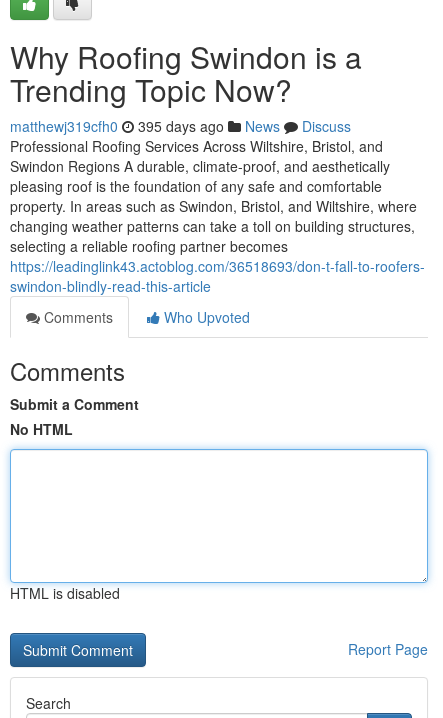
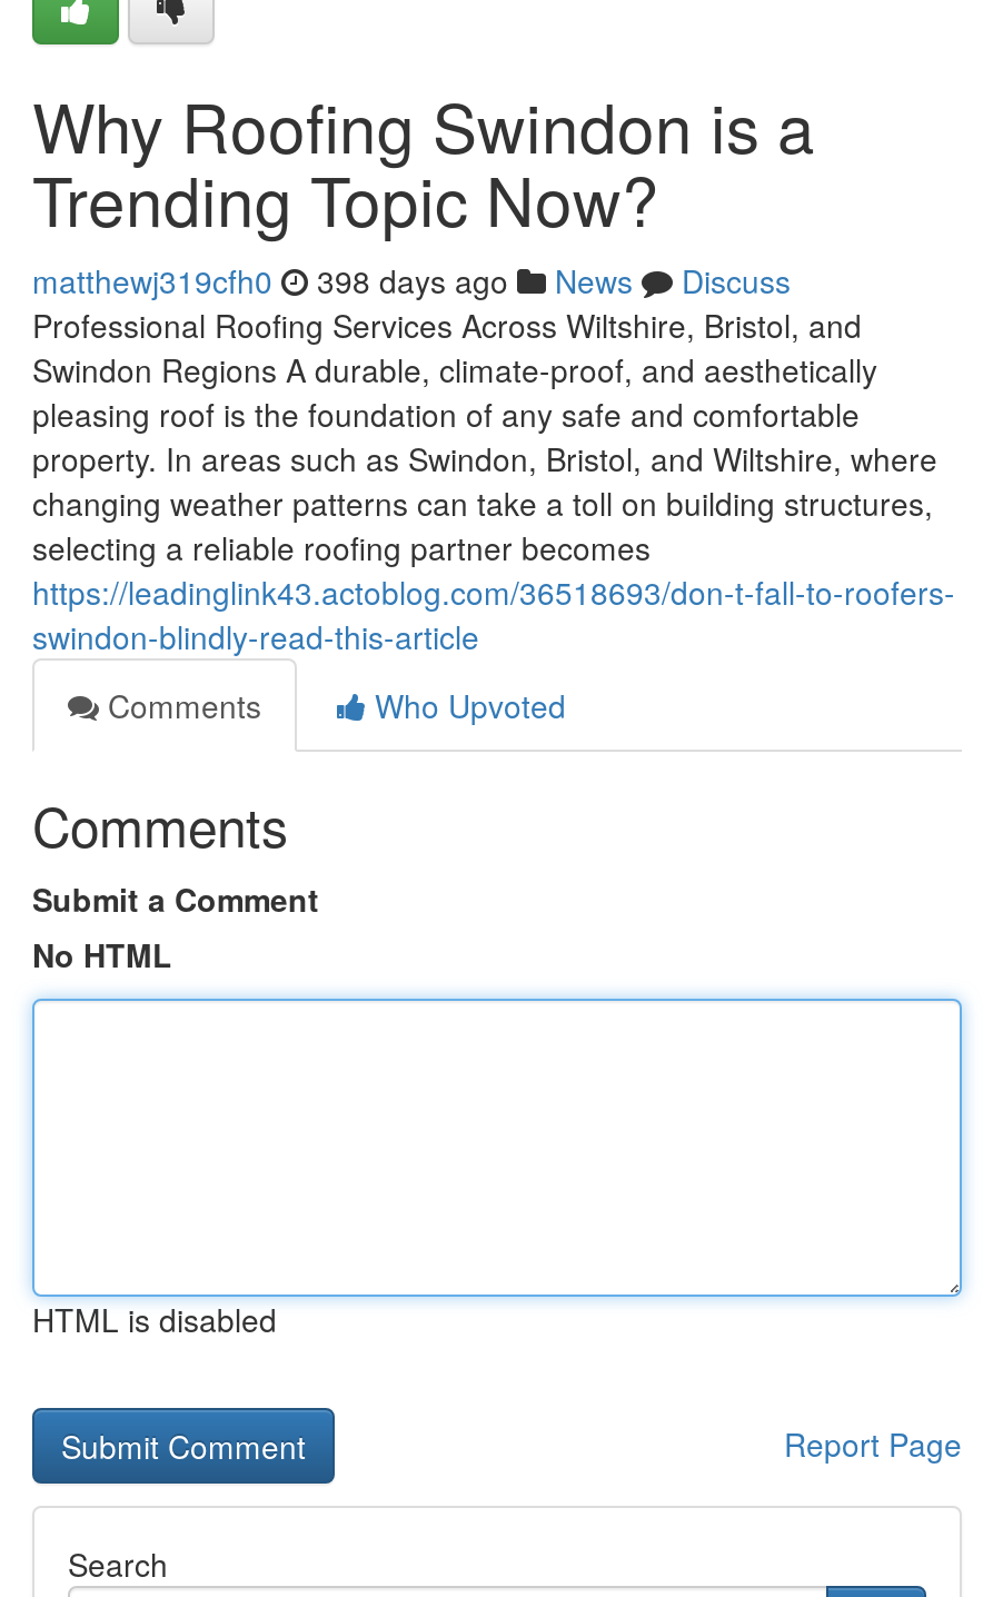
- matthewj319cfh0 395 days ago News Discuss
+ matthewj319cfh0 398 days ago News Discuss
